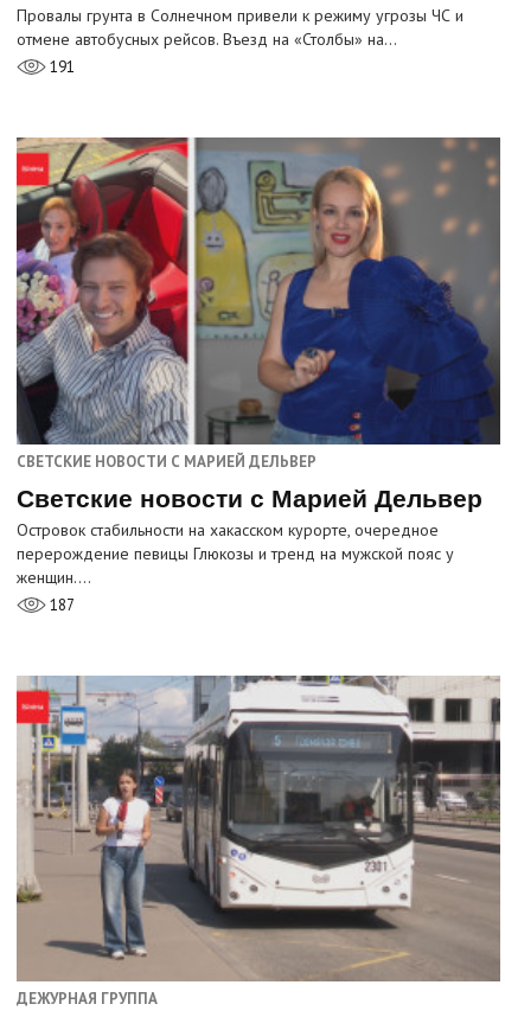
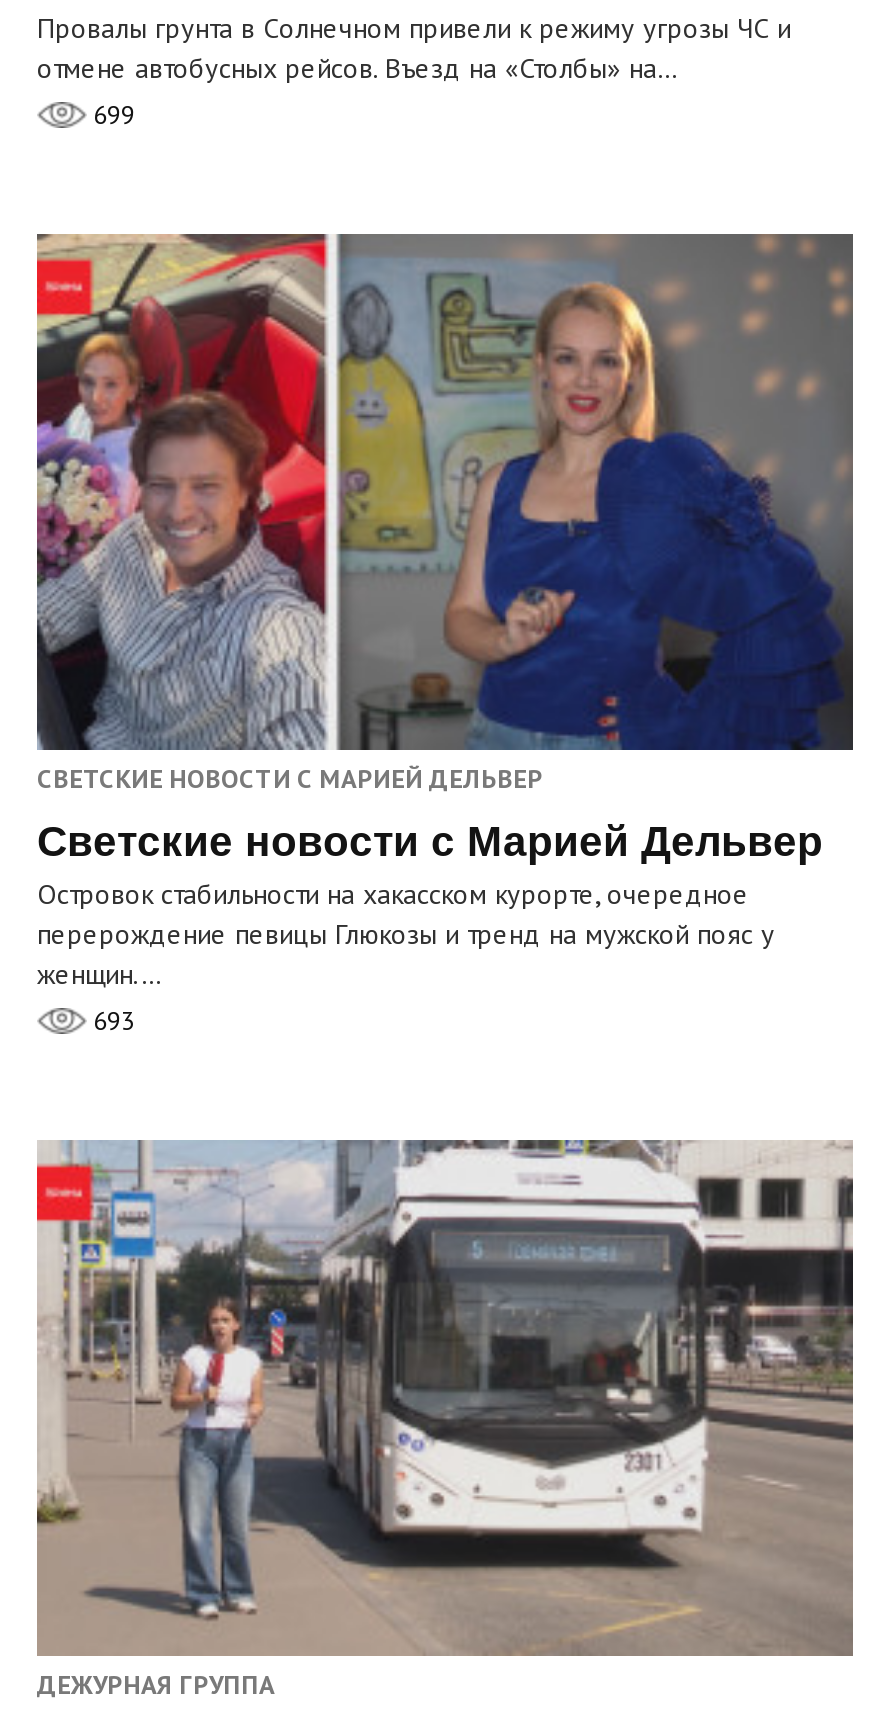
- 191
+ 699

- 187
+ 693
